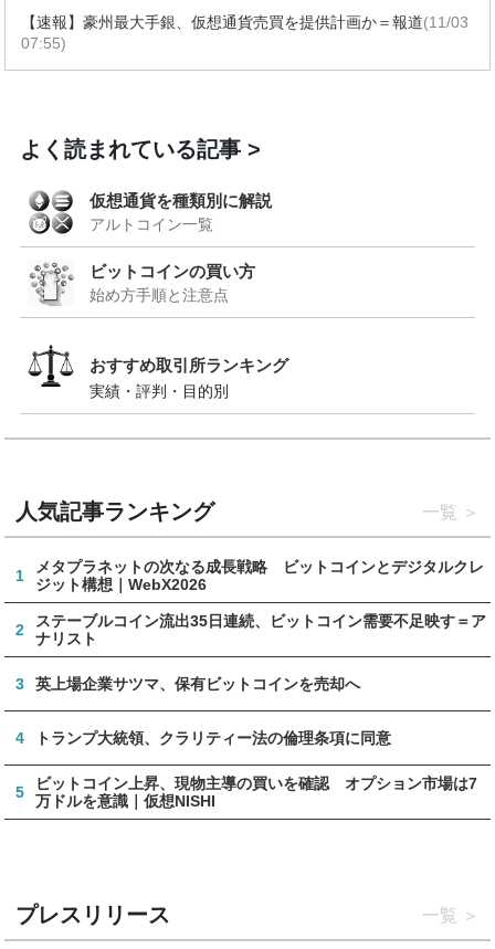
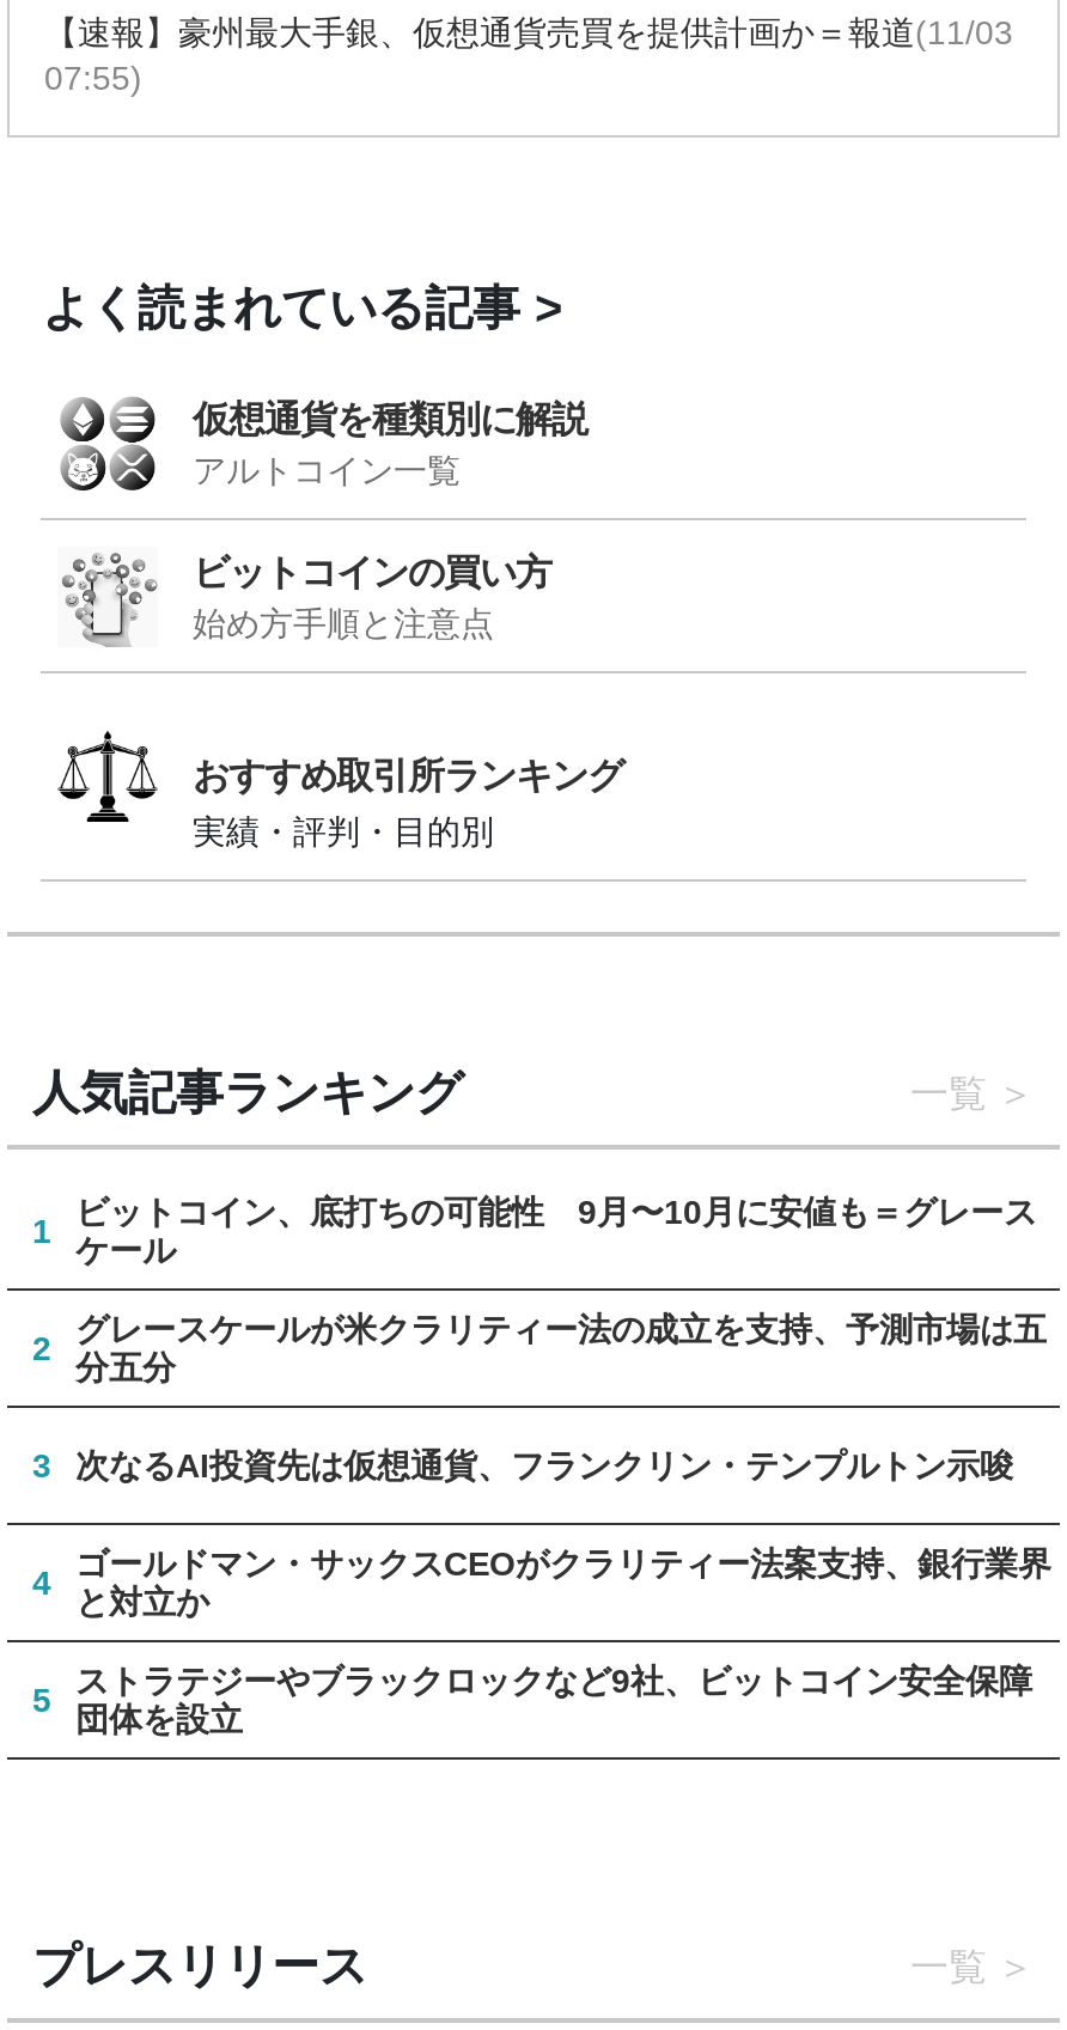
- メタプラネットの次なる成長戦略 ビットコインとデジタルクレ
- ジット構想｜WebX2026
+ ビットコイン、底打ちの可能性 9月〜10月に安値も＝グレース
+ ケール

- ステーブルコイン流出35日連続、ビットコイン需要不足映す＝ア
- ナリスト
+ グレースケールが米クラリティー法の成立を支持、予測市場は五
+ 分五分

- 英上場企業サツマ、保有ビットコインを売却へ
+ 次なるAI投資先は仮想通貨、フランクリン・テンプルトン示唆

- トランプ大統領、クラリティー法の倫理条項に同意
+ ゴールドマン・サックスCEOがクラリティー法案支持、銀行業界
+ と対立か

- ビットコイン上昇、現物主導の買いを確認 オプション市場は7
- 万ドルを意識｜仮想NISHI
+ ストラテジーやブラックロックなど9社、ビットコイン安全保障
+ 団体を設立
